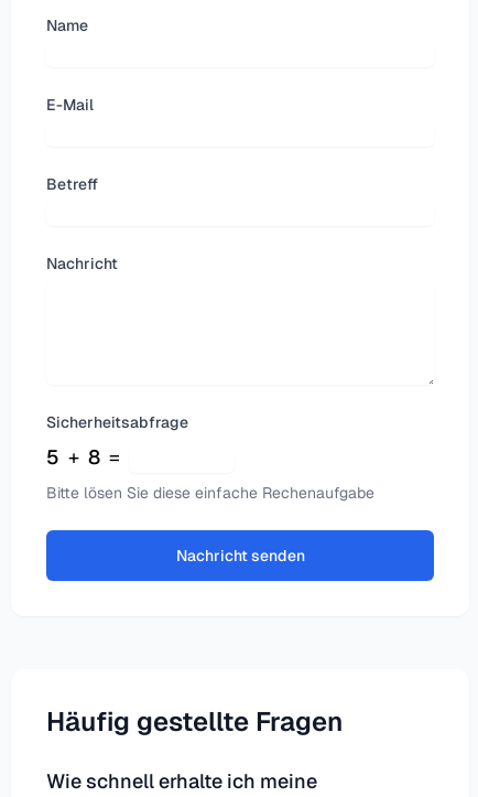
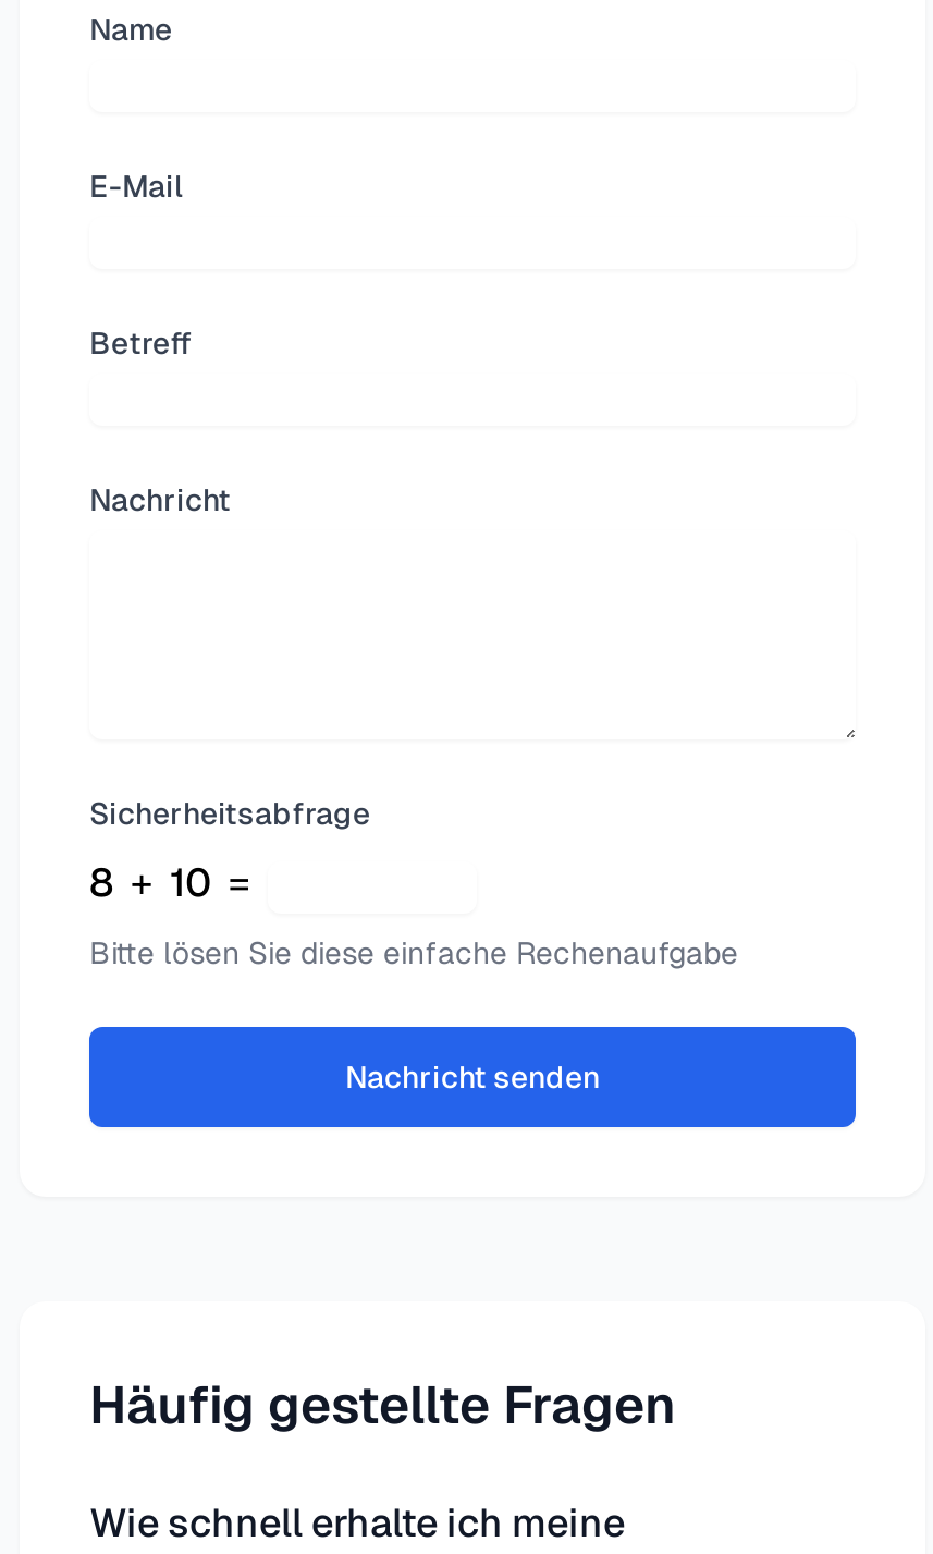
- 5 + 8 =
+ 8 + 10 =
